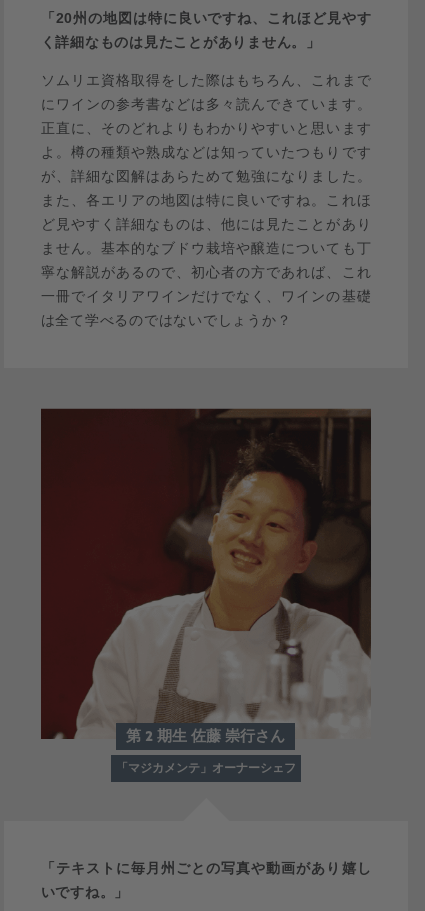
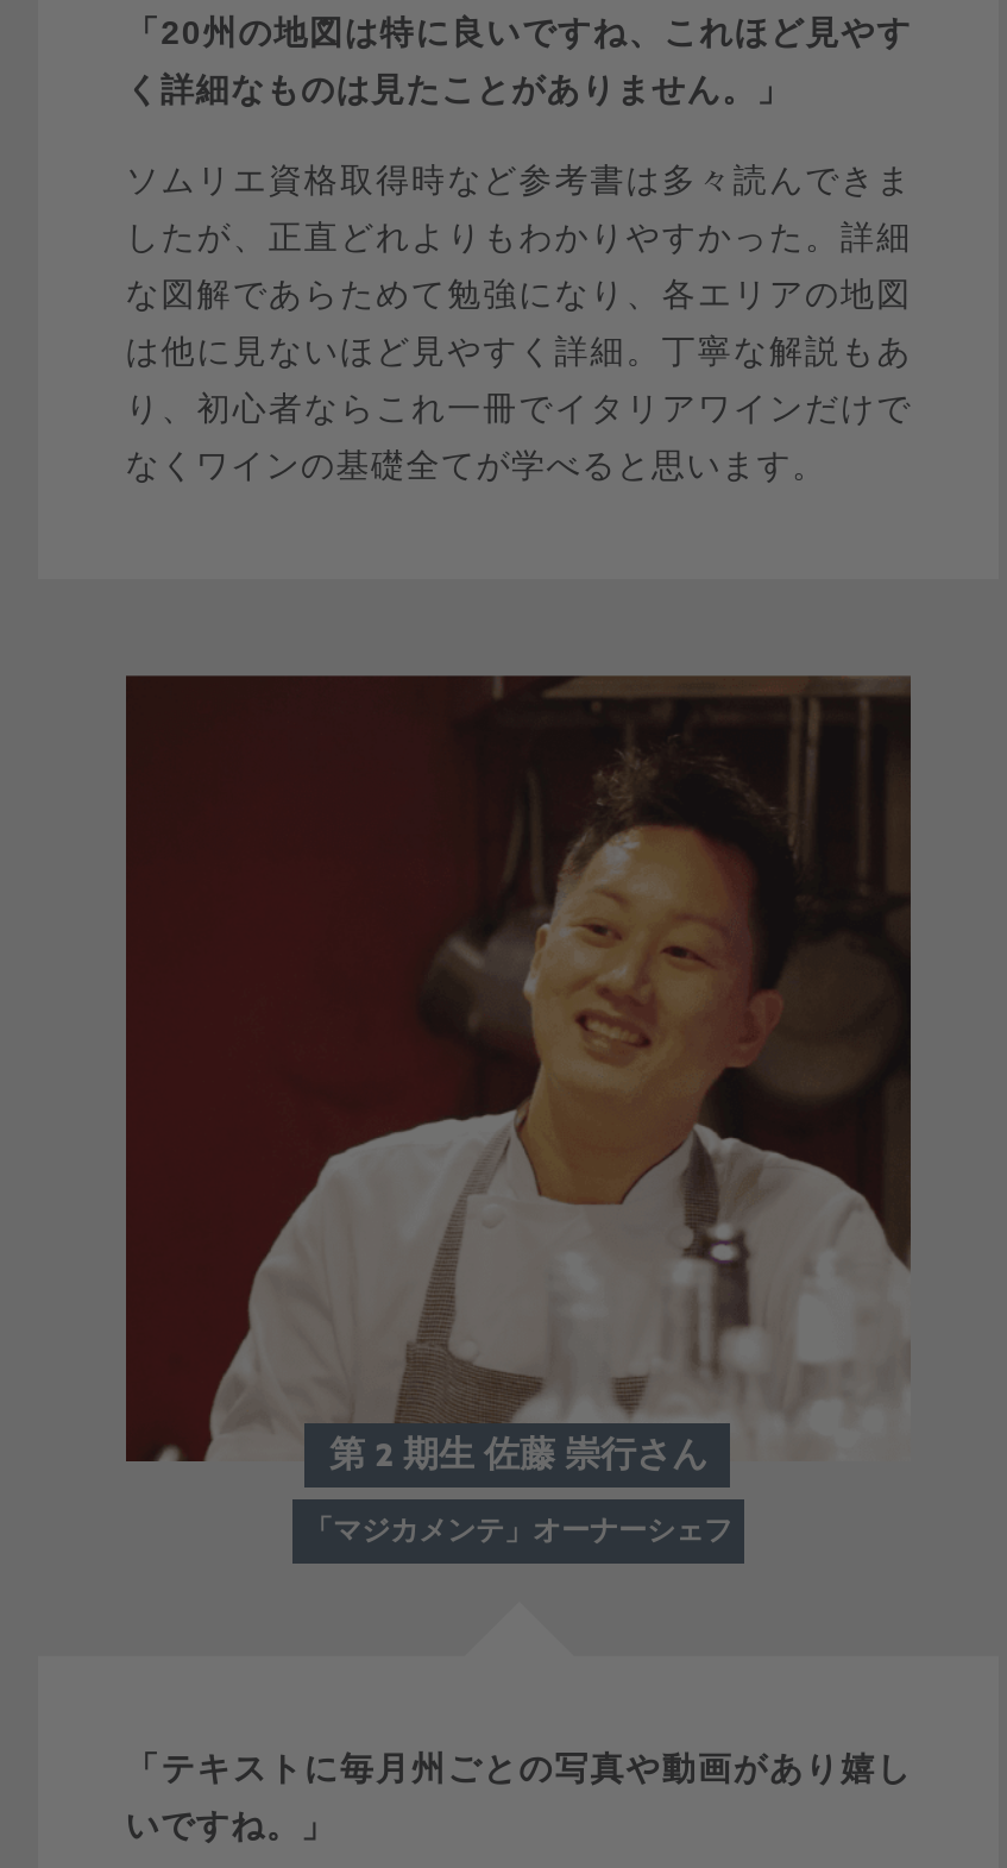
- ソムリエ資格取得をした際はもちろん、これまで
- にワインの参考書などは多々読んできています。
- 正直に、そのどれよりもわかりやすいと思います
- よ。樽の種類や熟成などは知っていたつもりです
- が、詳細な図解はあらためて勉強になりました。
- また、各エリアの地図は特に良いですね。これほ
- ど見やすく詳細なものは、他には見たことがあり
- ません。基本的なブドウ栽培や醸造についても丁
- 寧な解説があるので、初心者の方であれば、これ
- 一冊でイタリアワインだけでなく、ワインの基礎
- は全て学べるのではないでしょうか？
+ ソムリエ資格取得時など参考書は多々読んできま
+ したが、正直どれよりもわかりやすかった。詳細
+ な図解であらためて勉強になり、各エリアの地図
+ は他に見ないほど見やすく詳細。丁寧な解説もあ
+ り、初心者ならこれ一冊でイタリアワインだけで
+ なくワインの基礎全てが学べると思います。
